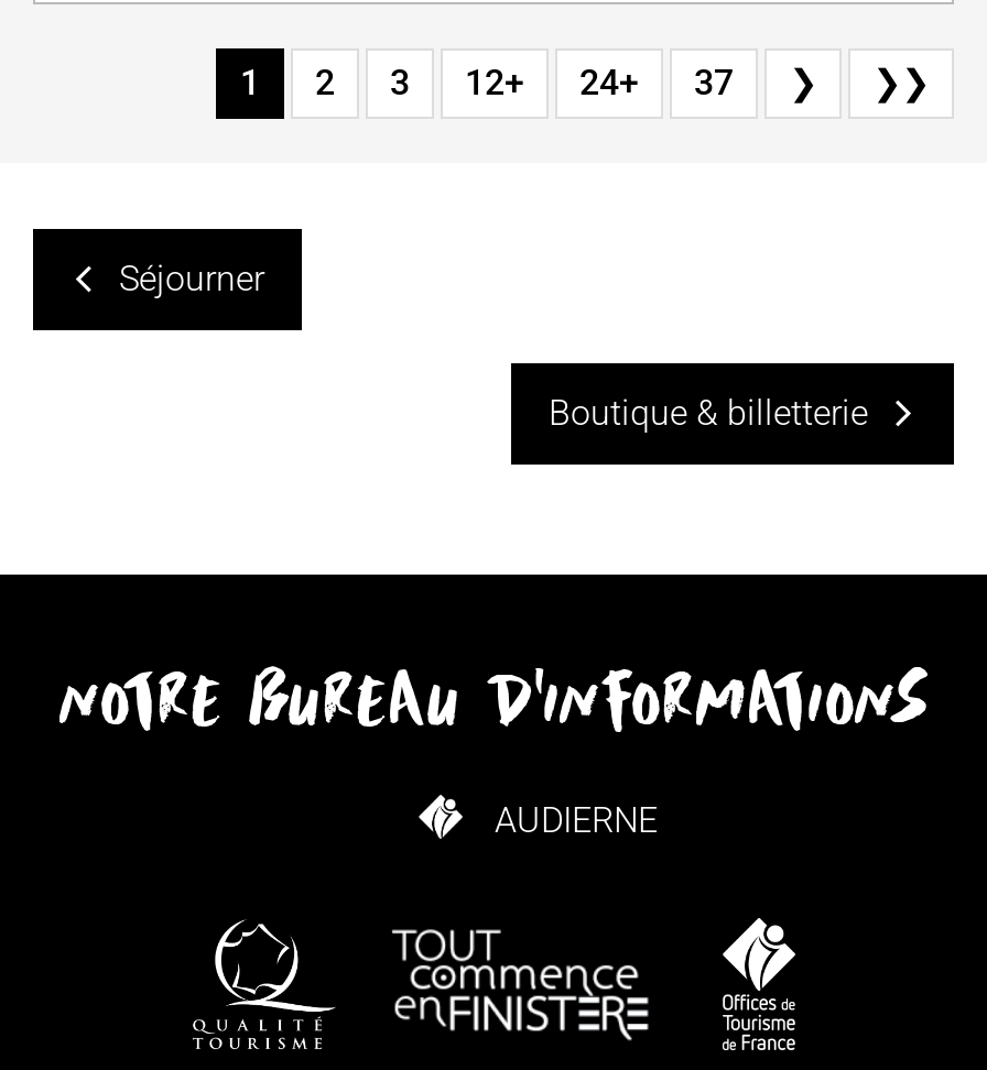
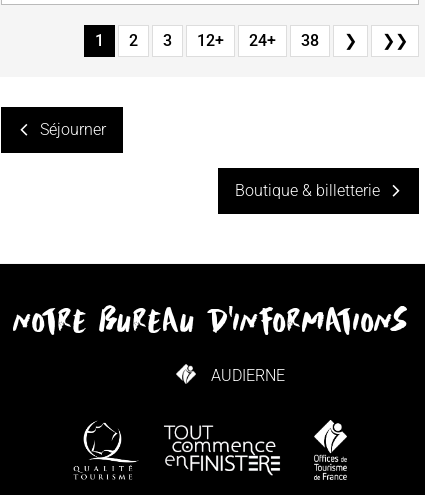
- 37
+ 38
